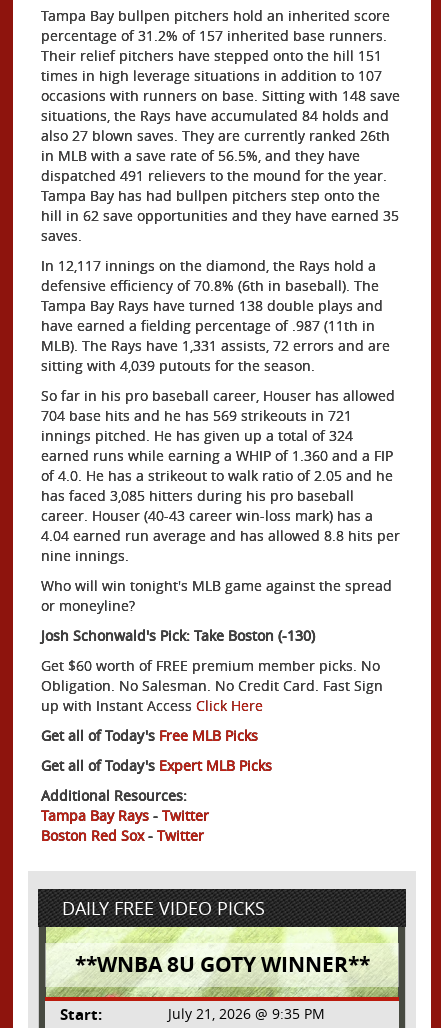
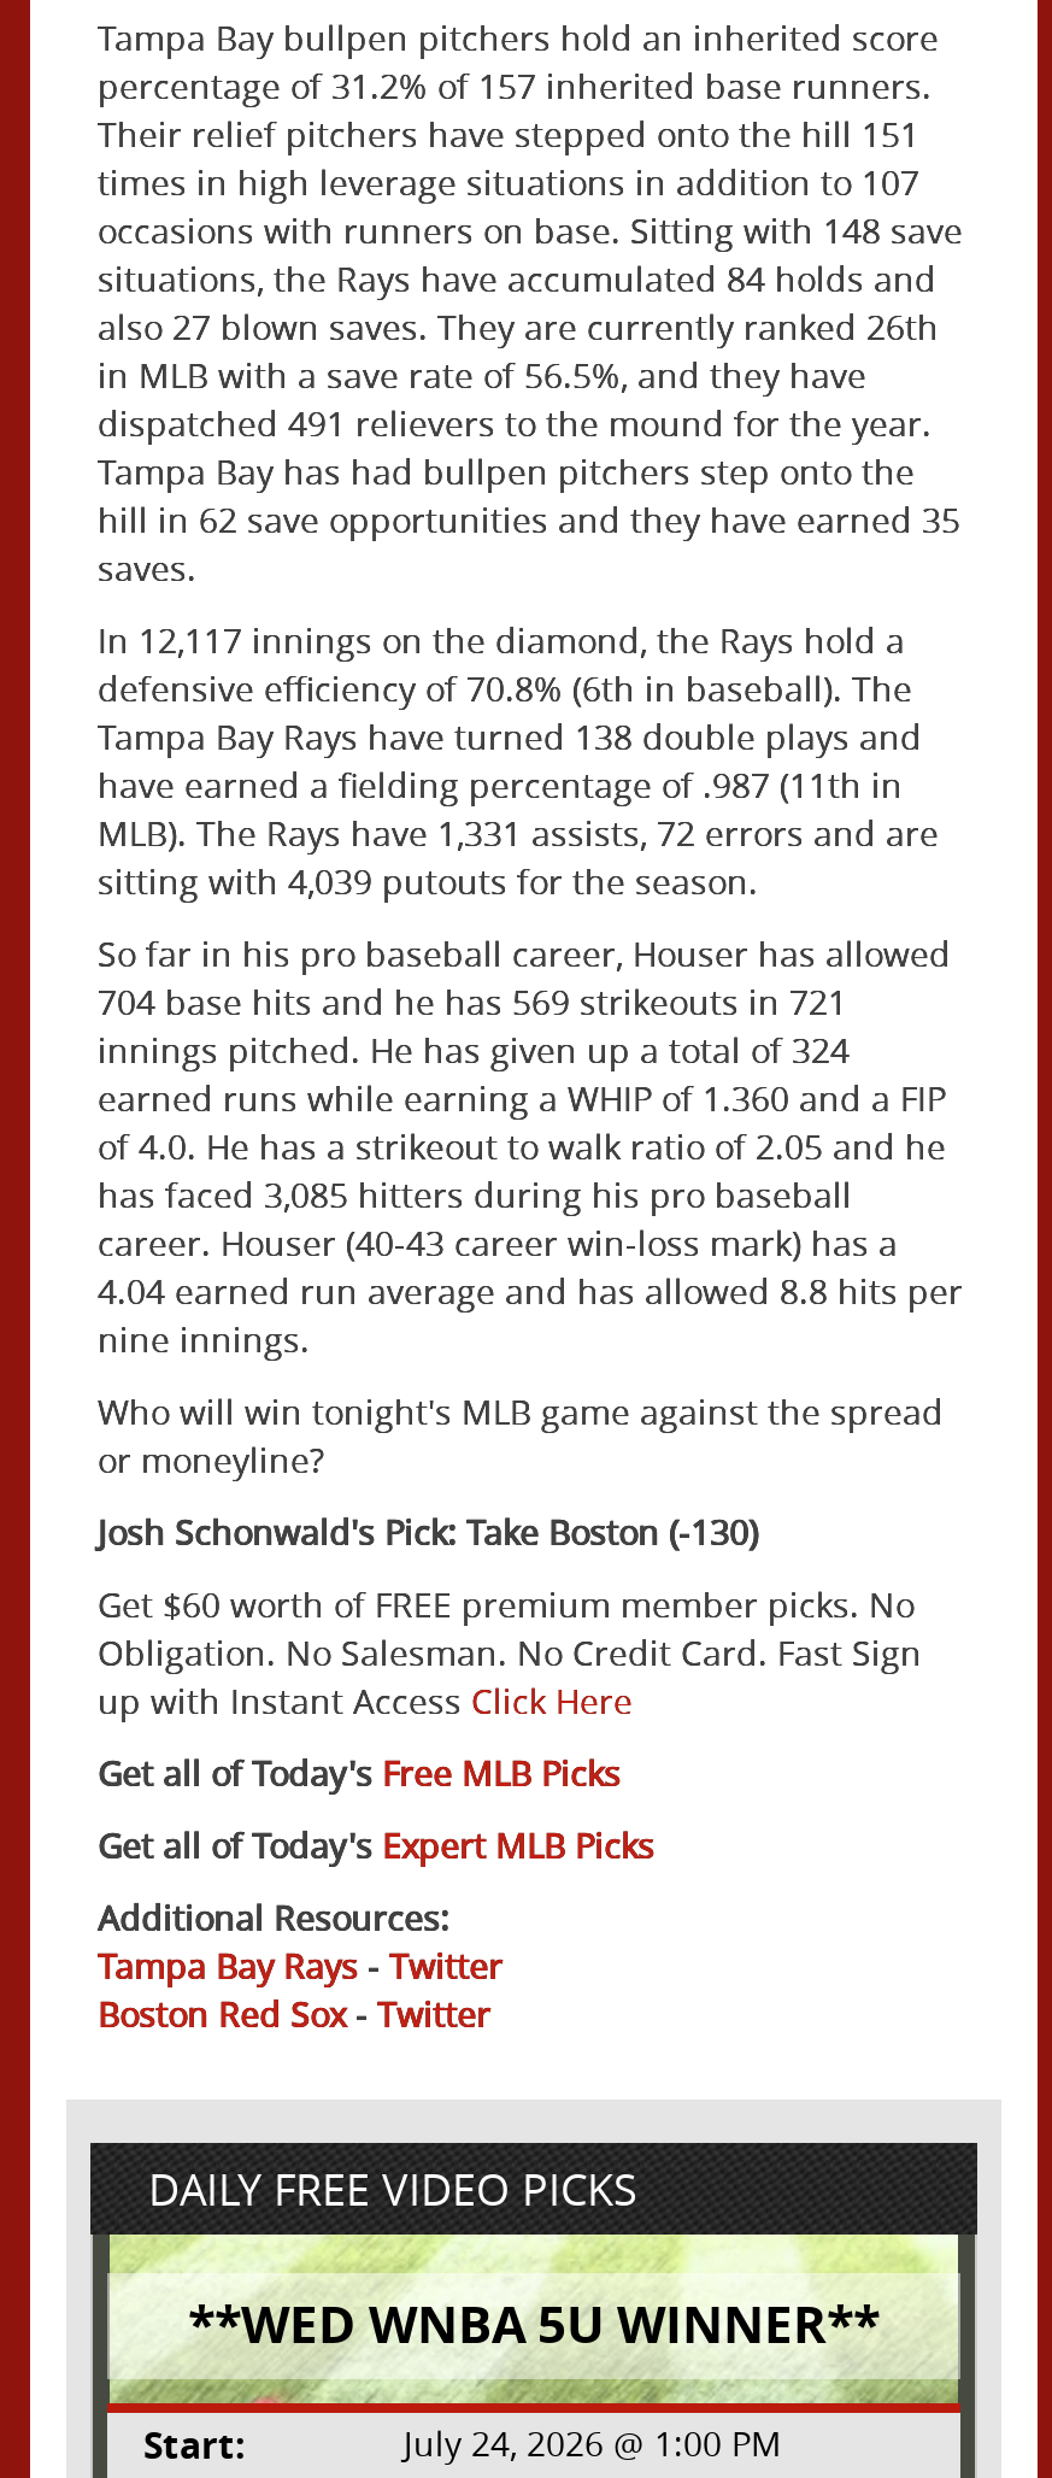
- **WNBA 8U GOTY WINNER**
+ **WED WNBA 5U WINNER**

- July 21, 2026 @ 9:35 PM
+ July 24, 2026 @ 1:00 PM
